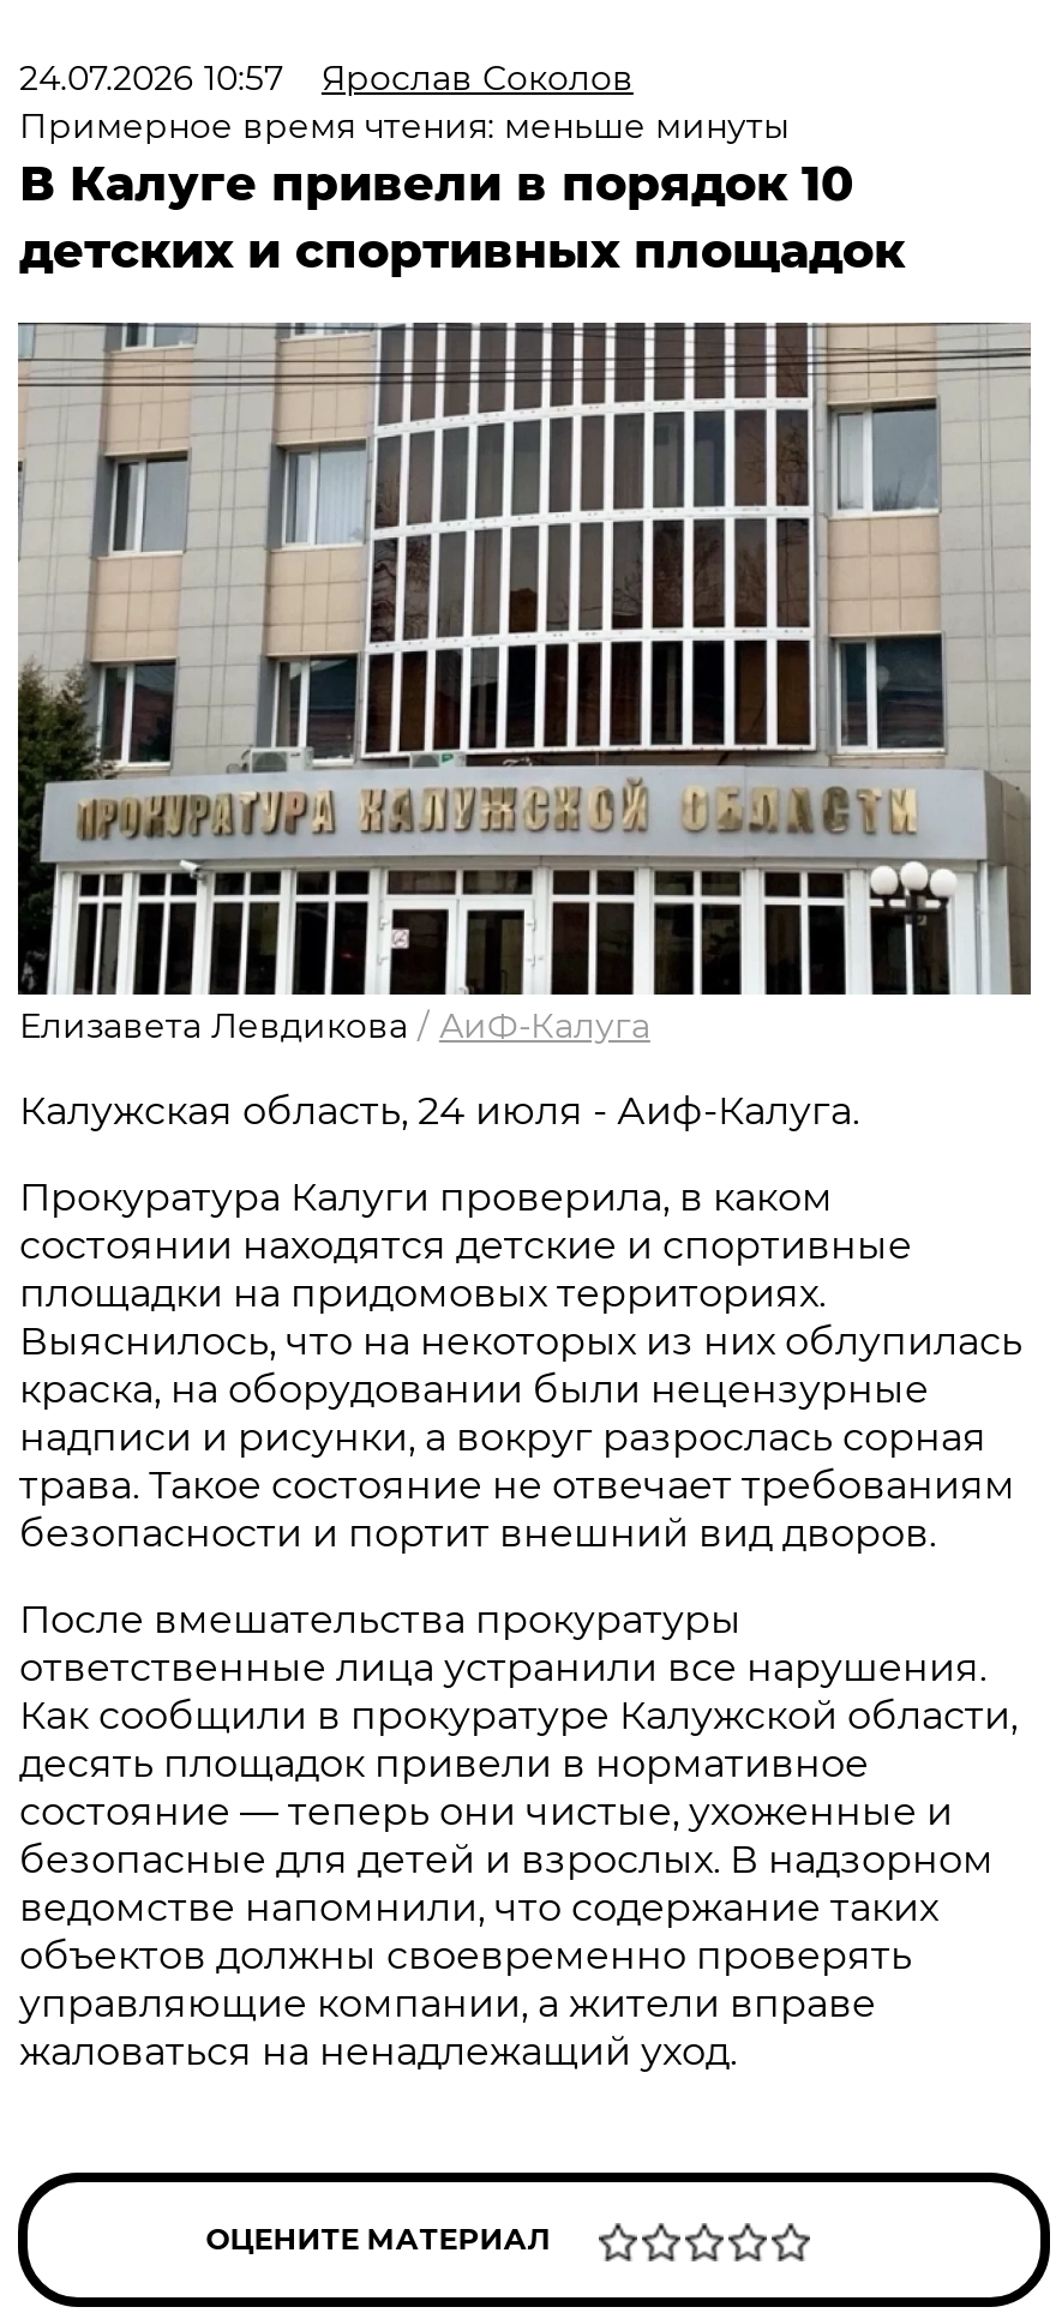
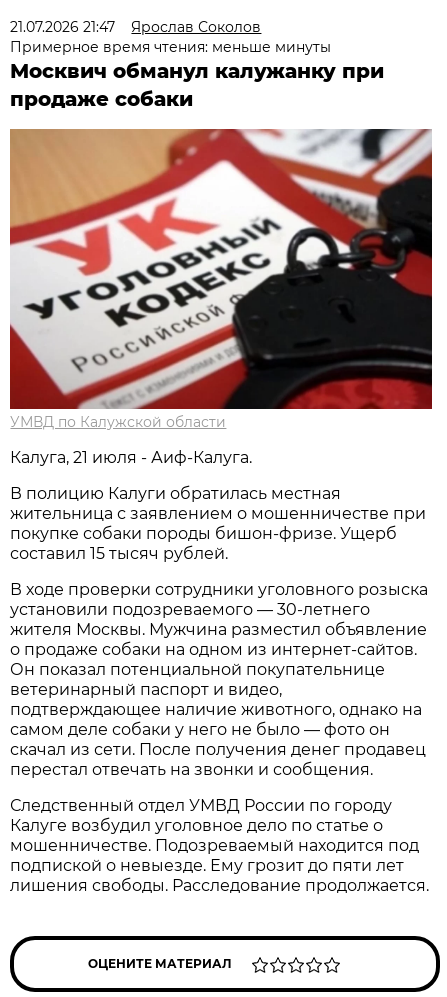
- 24.07.2026 10:57 Ярослав Соколов
+ 21.07.2026 21:47 Ярослав Соколов

- В Калуге привели в порядок 10
- детских и спортивных площадок
+ Москвич обманул калужанку при
+ продаже собаки

- [image]
- Елизавета Левдикова / АиФ-Калуга
- Калужская область, 24 июля - Аиф-Калуга.
- Прокуратура Калуги проверила, в каком
- состоянии находятся детские и спортивные
- площадки на придомовых территориях.
- Выяснилось, что на некоторых из них облупилась
- краска, на оборудовании были нецензурные
- надписи и рисунки, а вокруг разрослась сорная
- трава. Такое состояние не отвечает требованиям
- безопасности и портит внешний вид дворов.
- После вмешательства прокуратуры
- ответственные лица устранили все нарушения.
- Как сообщили в прокуратуре Калужской области,
- десять площадок привели в нормативное
- состояние — теперь они чистые, ухоженные и
- безопасные для детей и взрослых. В надзорном
- ведомстве напомнили, что содержание таких
- объектов должны своевременно проверять
- управляющие компании, а жители вправе
- жаловаться на ненадлежащий уход.
+ [image]
+ УМВД по Калужской области
+ Калуга, 21 июля - Аиф-Калуга.
+ В полицию Калуги обратилась местная
+ жительница с заявлением о мошенничестве при
+ покупке собаки породы бишон-фризе. Ущерб
+ составил 15 тысяч рублей.
+ В ходе проверки сотрудники уголовного розыска
+ установили подозреваемого — 30-летнего
+ жителя Москвы. Мужчина разместил объявление
+ о продаже собаки на одном из интернет-сайтов.
+ Он показал потенциальной покупательнице
+ ветеринарный паспорт и видео,
+ подтверждающее наличие животного, однако на
+ самом деле собаки у него не было — фото он
+ скачал из сети. После получения денег продавец
+ перестал отвечать на звонки и сообщения.
+ Следственный отдел УМВД России по городу
+ Калуге возбудил уголовное дело по статье о
+ мошенничестве. Подозреваемый находится под
+ подпиской о невыезде. Ему грозит до пяти лет
+ лишения свободы. Расследование продолжается.
